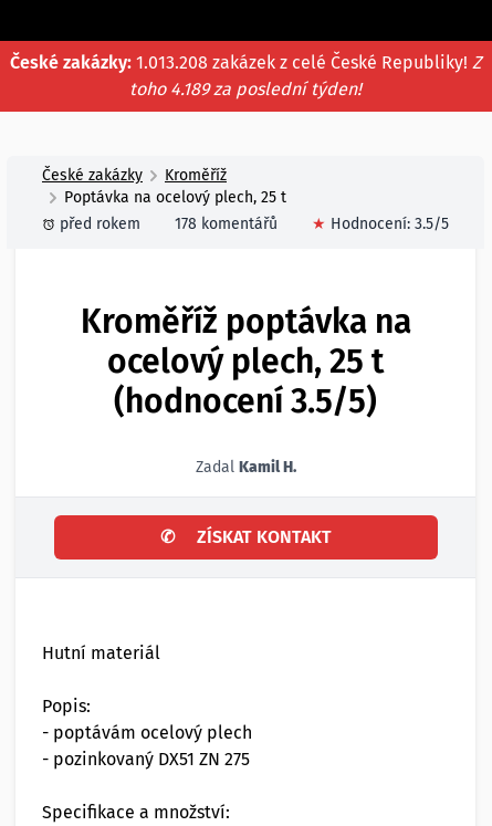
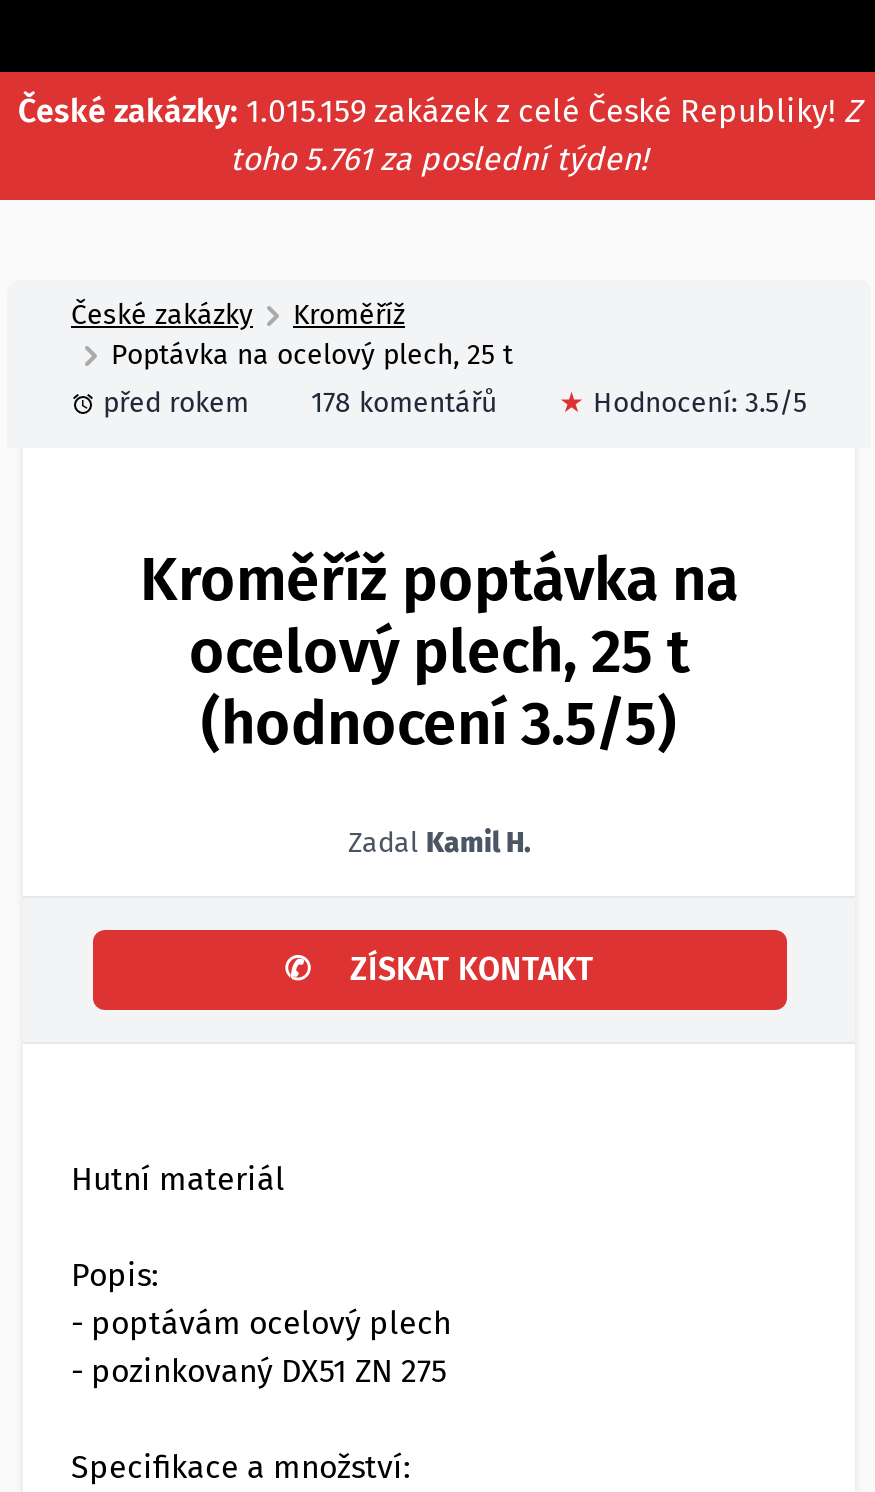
- České zakázky: 1.013.208 zakázek z celé České Republiky! Z
+ České zakázky: 1.015.159 zakázek z celé České Republiky! Z

- toho 4.189 za poslední týden!
+ toho 5.761 za poslední týden!
